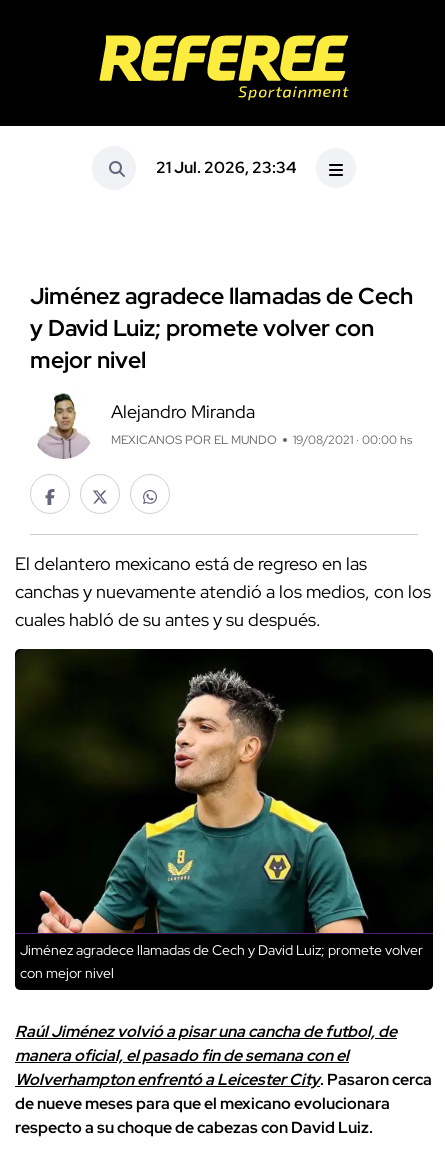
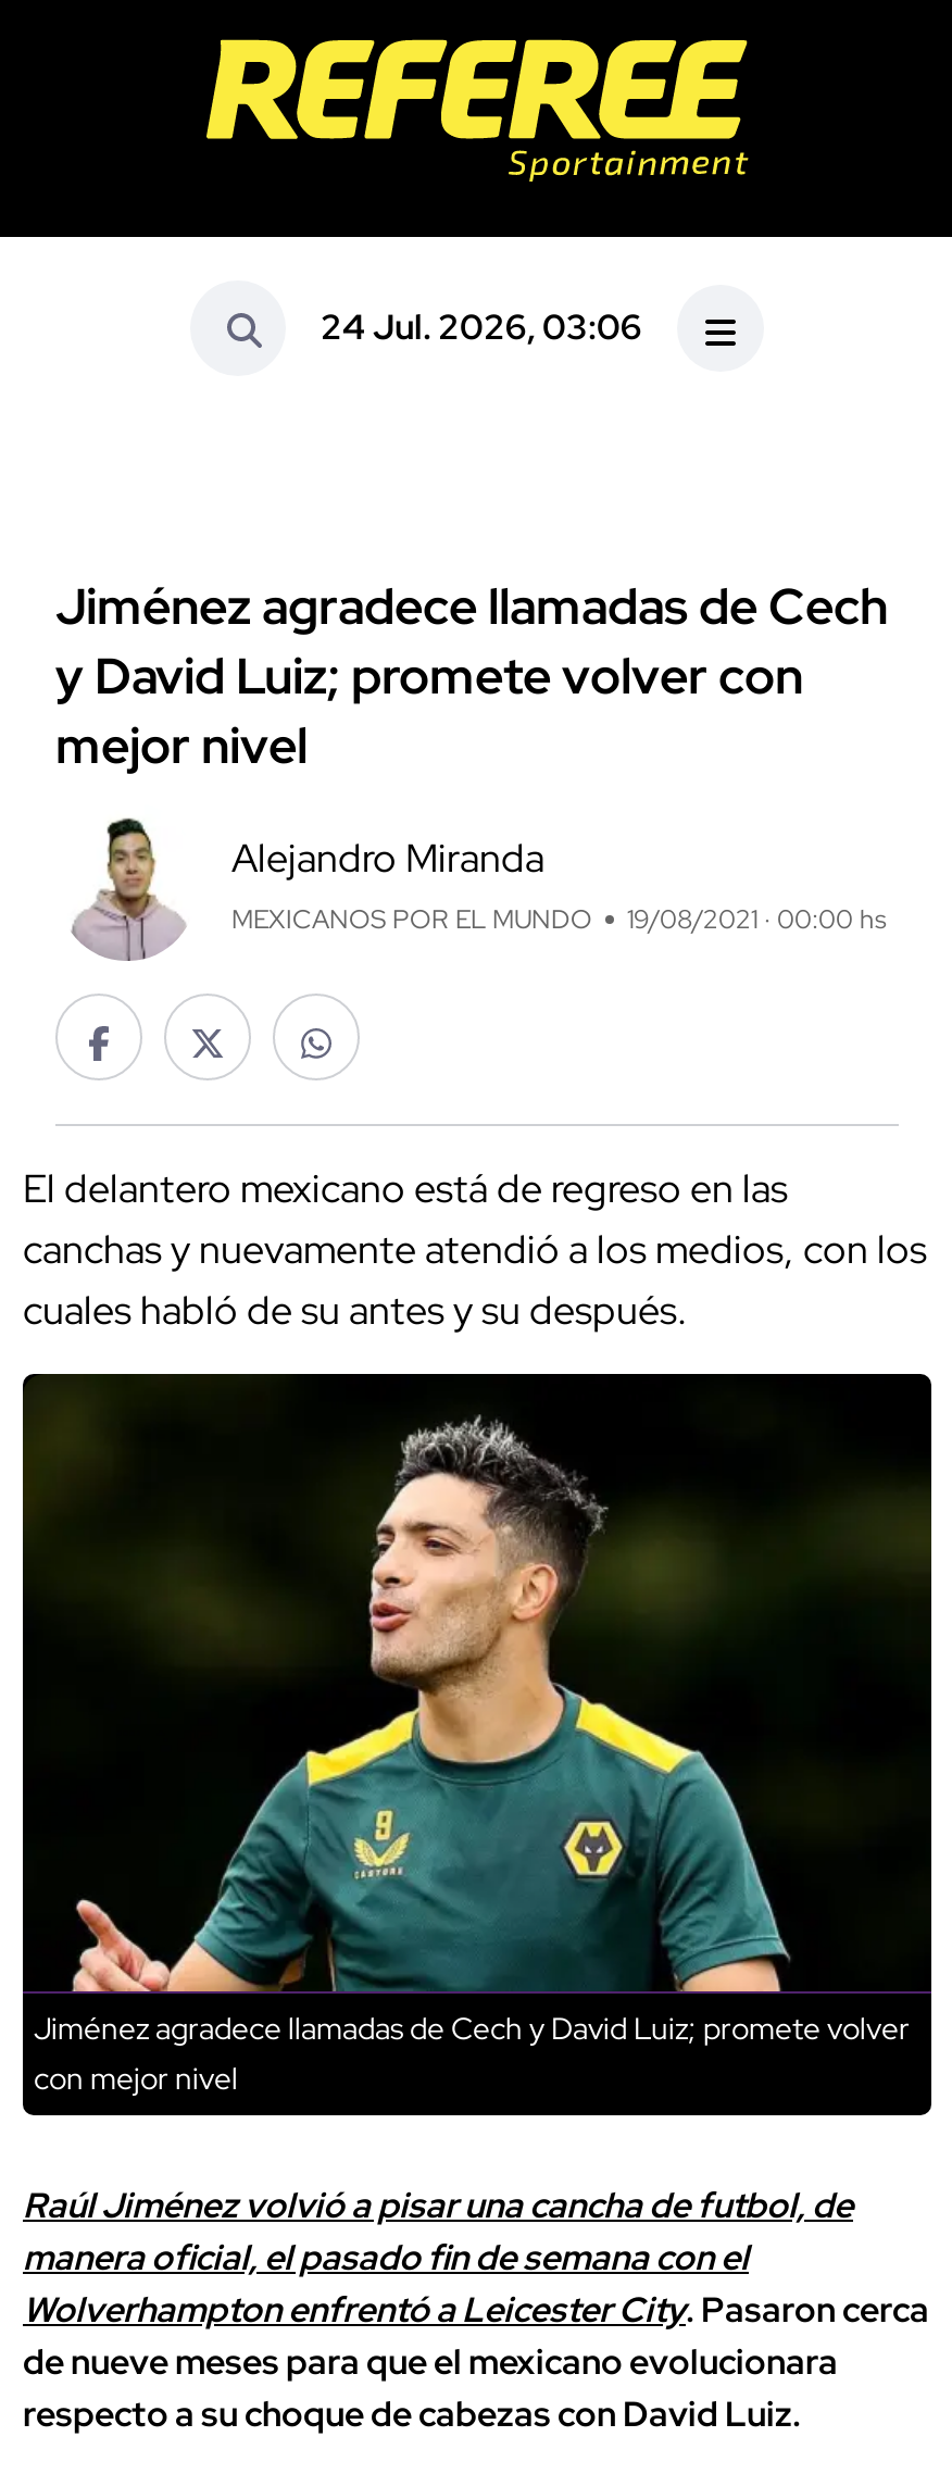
- 21 Jul. 2026, 23:34
+ 24 Jul. 2026, 03:06
